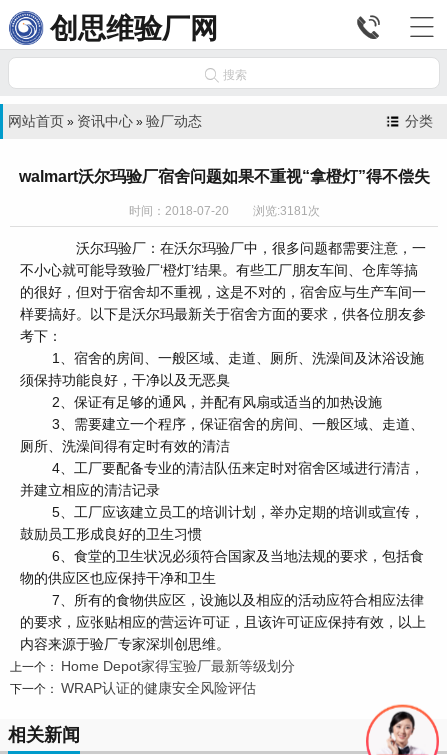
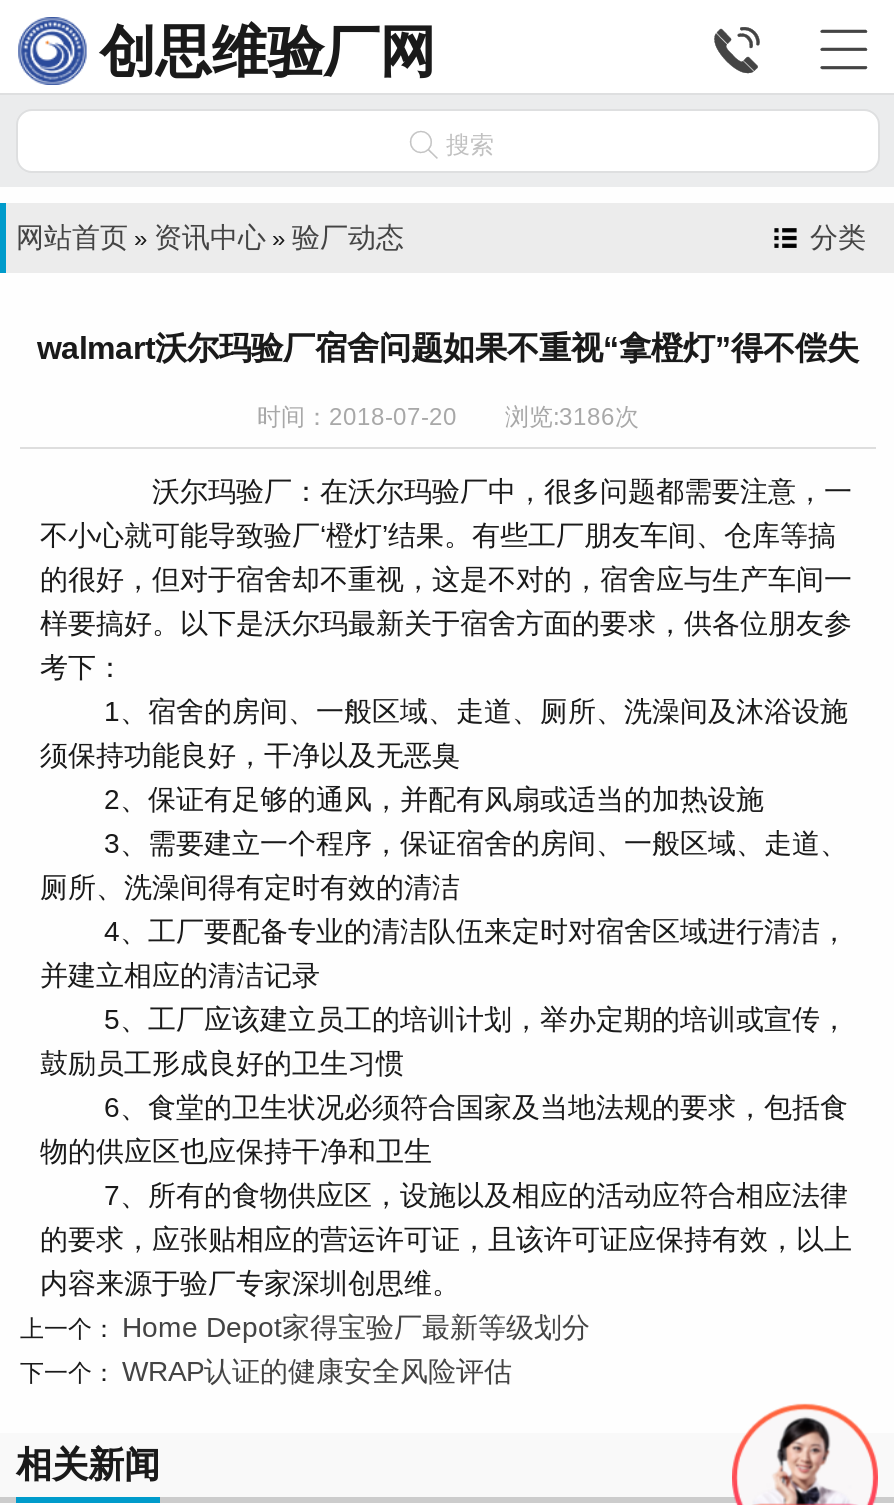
- 时间：2018-07-20 浏览:3181次
+ 时间：2018-07-20 浏览:3186次
